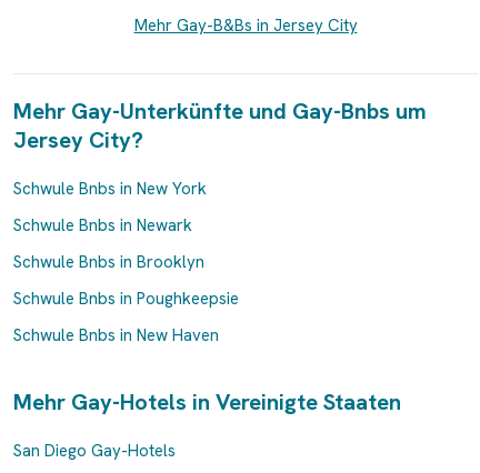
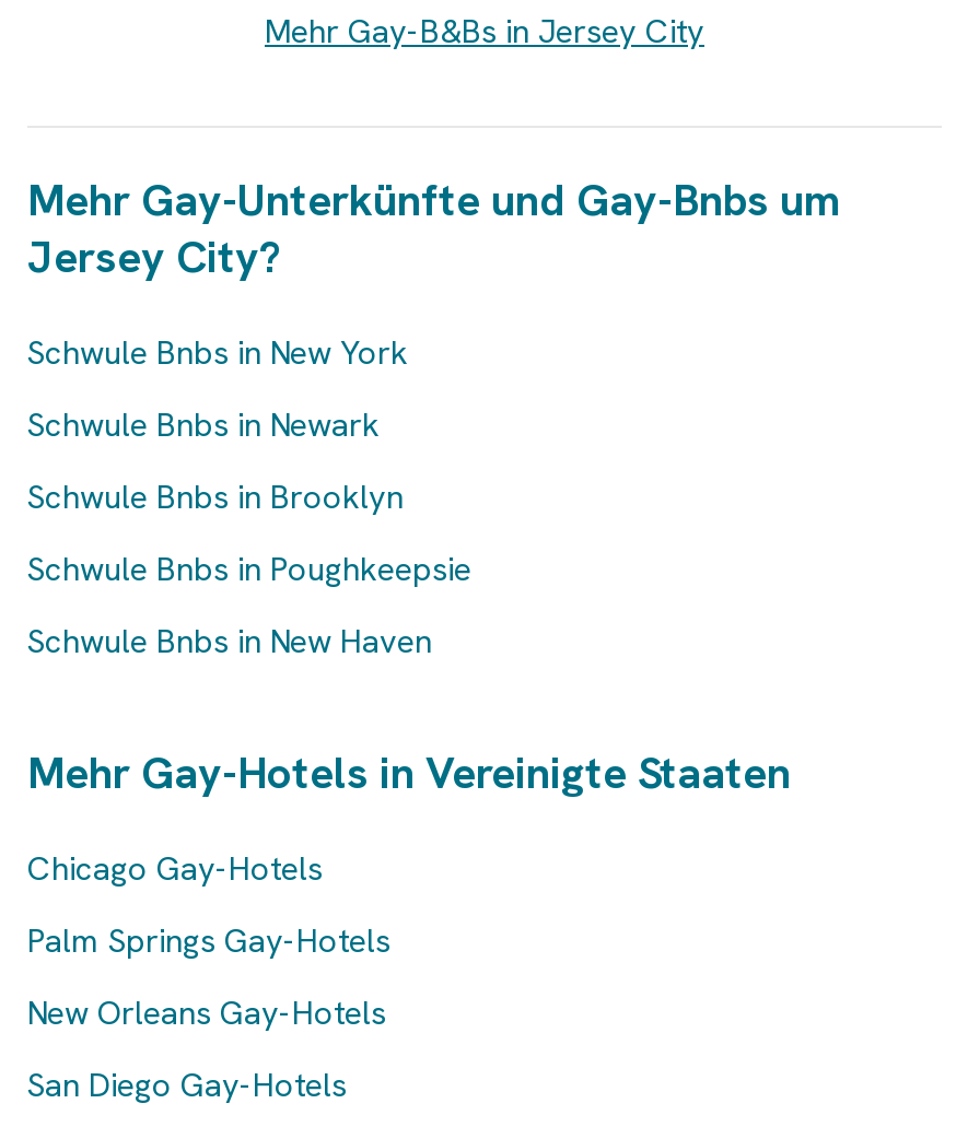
+ Chicago Gay-Hotels
+ Palm Springs Gay-Hotels
+ New Orleans Gay-Hotels
